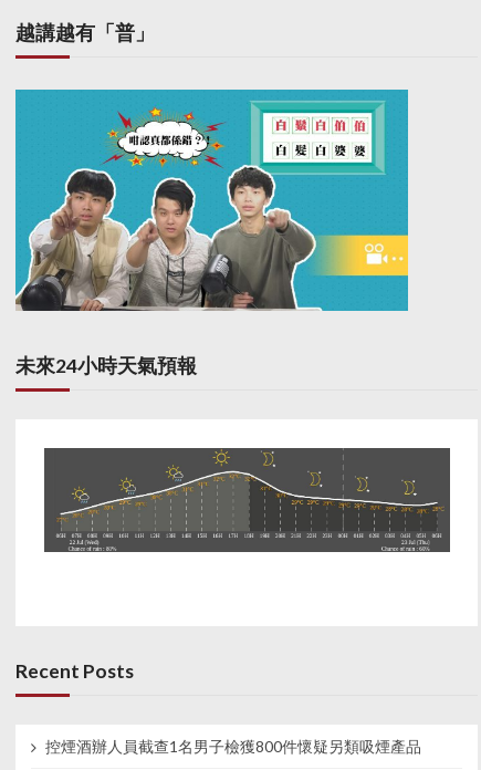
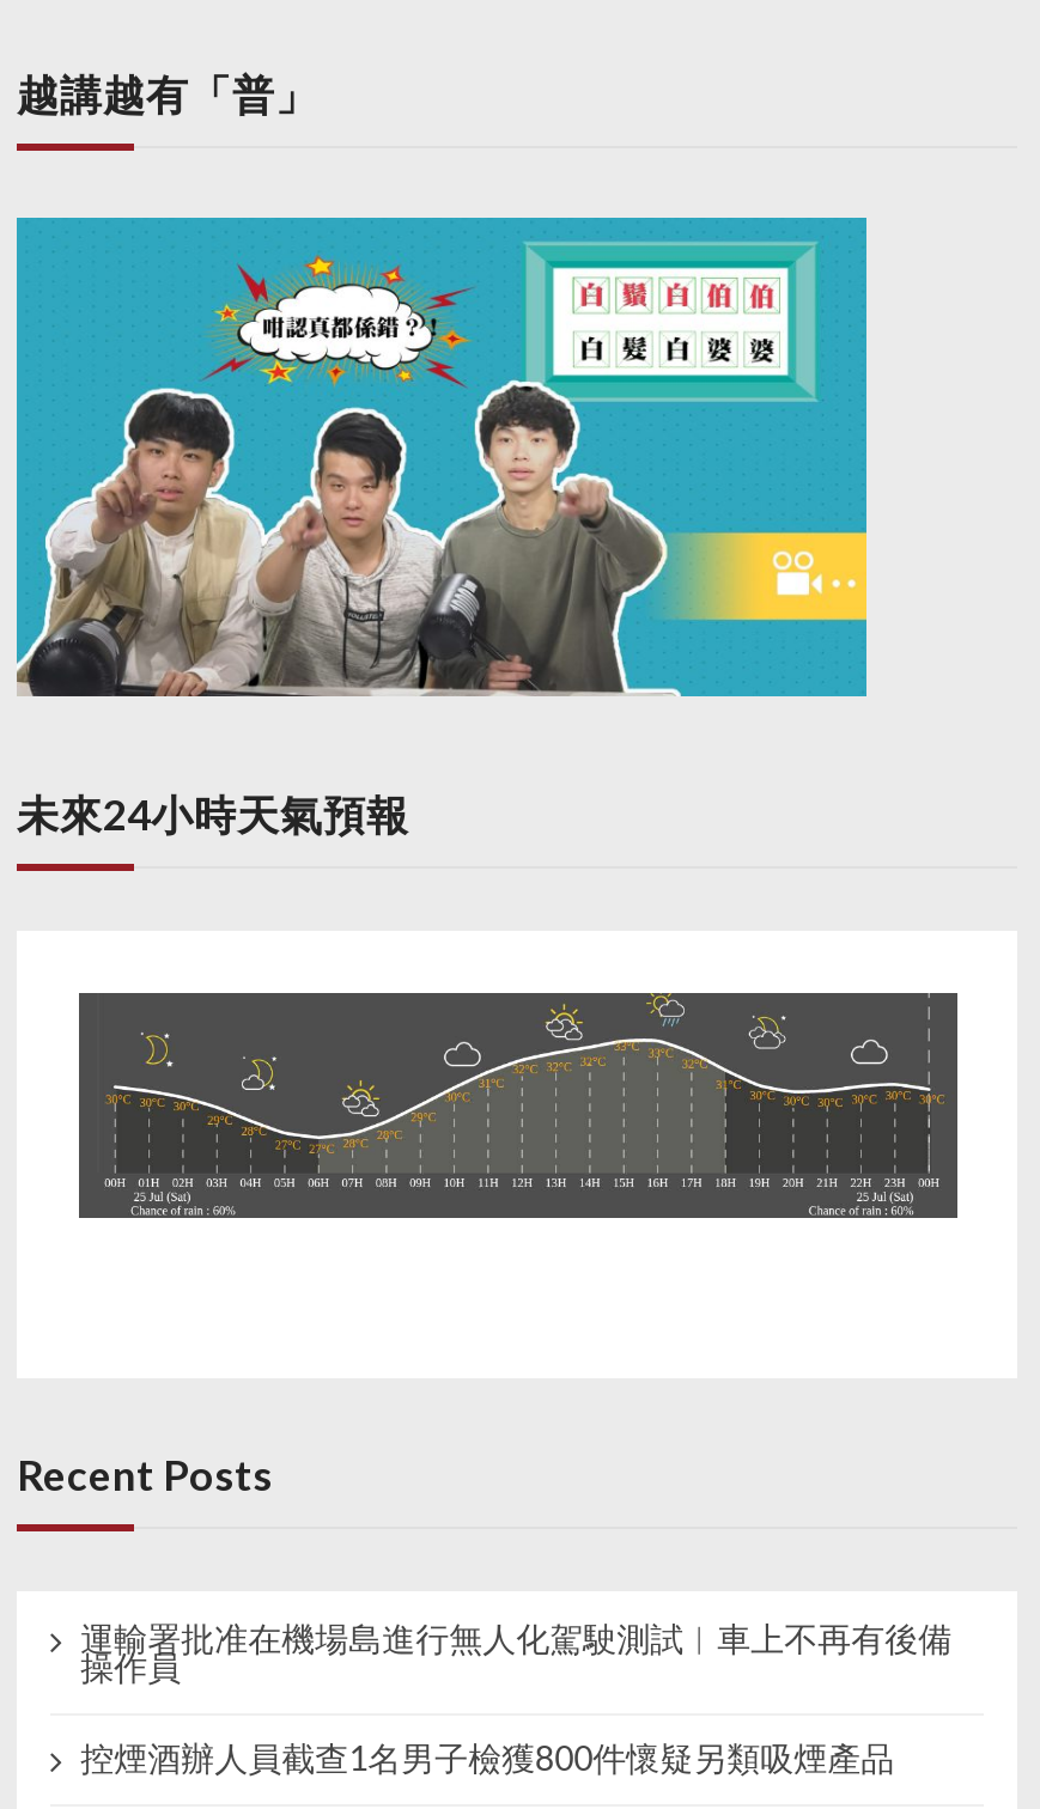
- [image]
+ [image]

+ 運輸署批准在機場島進行無人化駕駛測試︱車上不再有後備
+ 操作員
